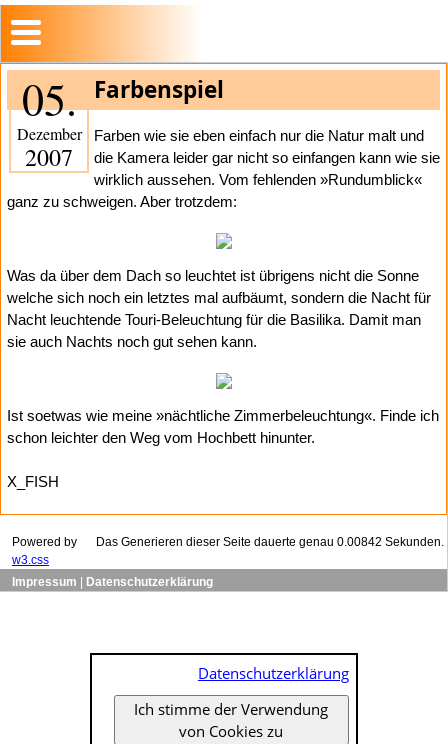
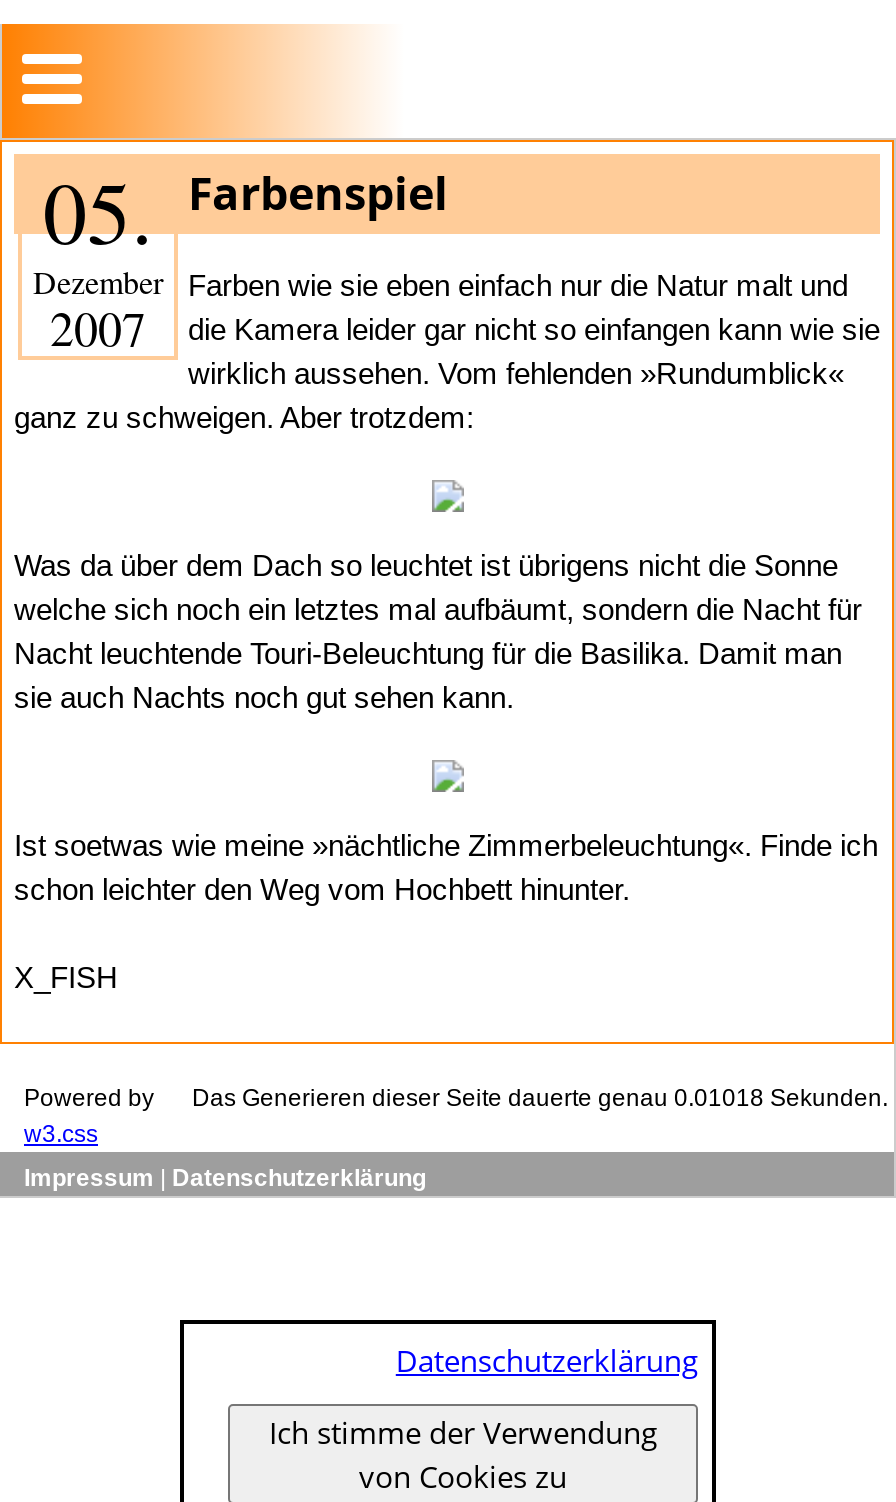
- Das Generieren dieser Seite dauerte genau 0.00842 Sekunden.
+ Das Generieren dieser Seite dauerte genau 0.01018 Sekunden.
